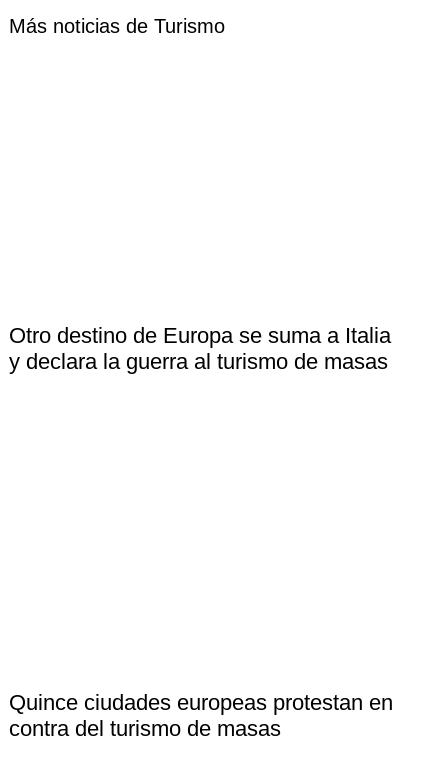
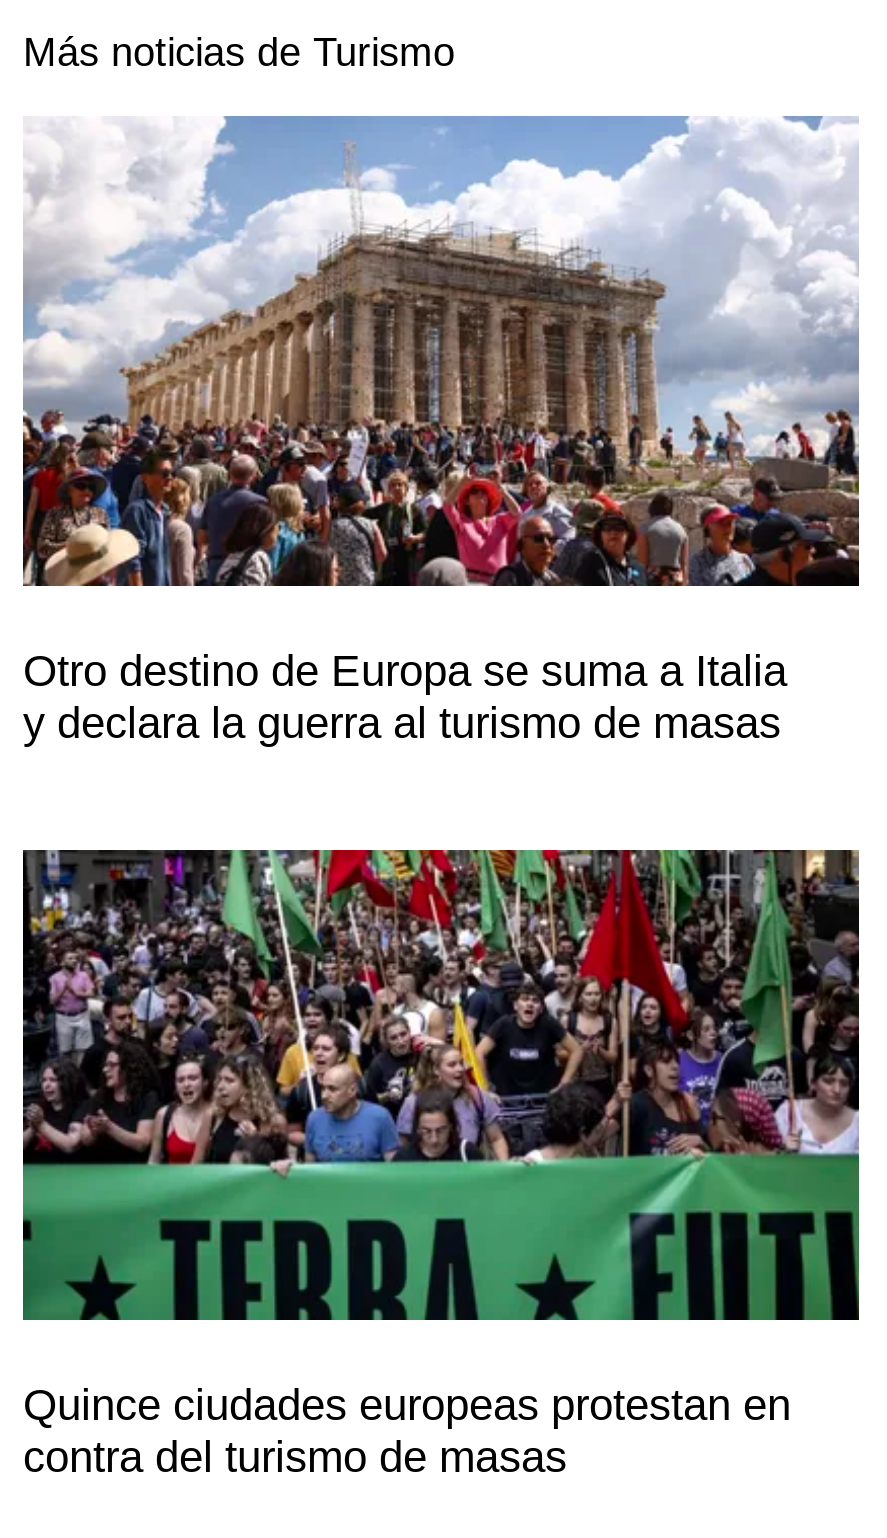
+ [image]

+ [image]
